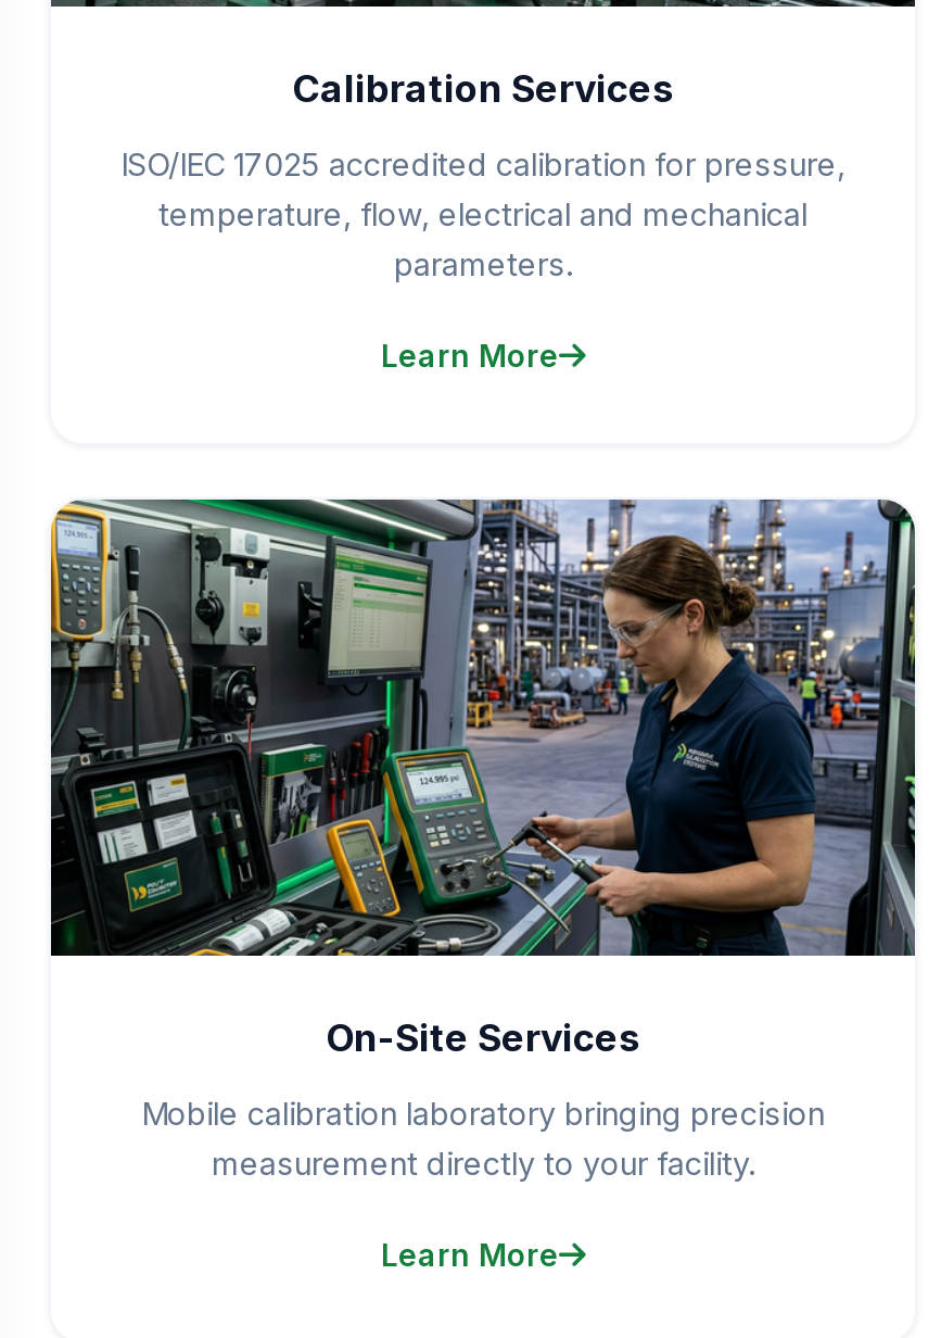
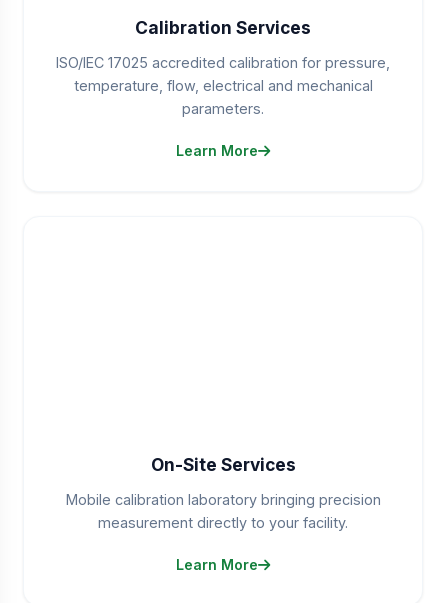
- [image]
